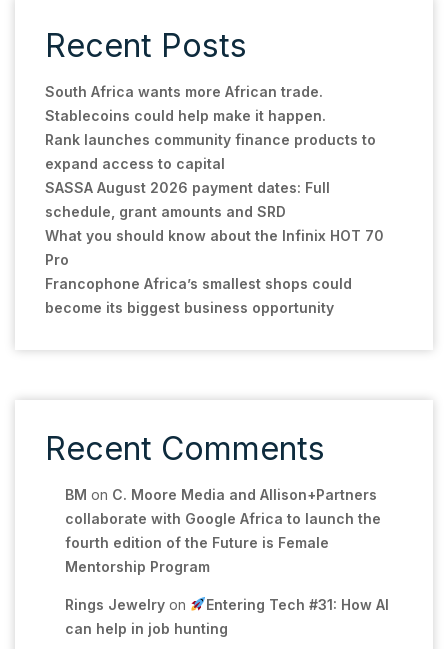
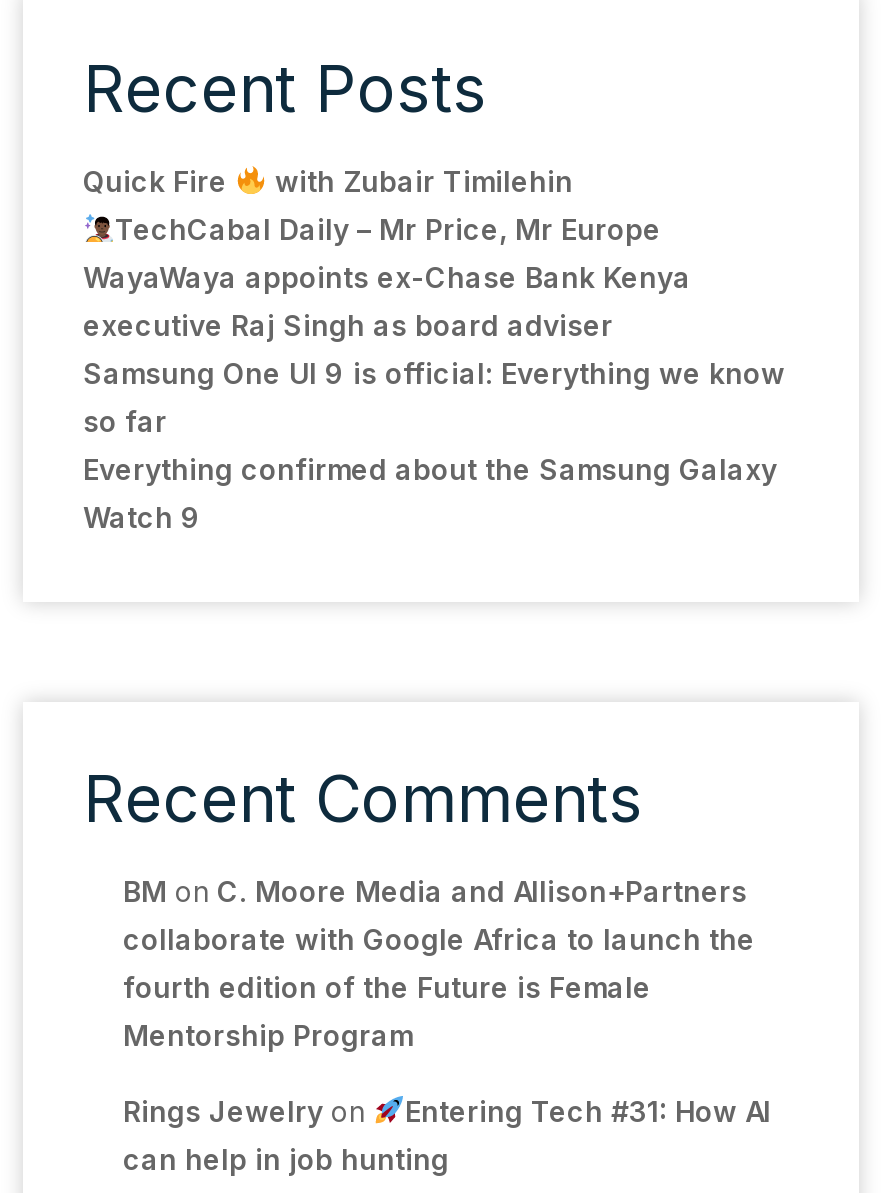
- South Africa wants more African trade.
- Stablecoins could help make it happen.
- Rank launches community finance products to
- expand access to capital
- SASSA August 2026 payment dates: Full
- schedule, grant amounts and SRD
- What you should know about the Infinix HOT 70
- Pro
- Francophone Africa’s smallest shops could
- become its biggest business opportunity
+ Quick Fire
+ with Zubair Timilehin
+ TechCabal Daily – Mr Price, Mr Europe
+ WayaWaya appoints ex-Chase Bank Kenya
+ executive Raj Singh as board adviser
+ Samsung One UI 9 is official: Everything we know
+ so far
+ Everything confirmed about the Samsung Galaxy
+ Watch 9
